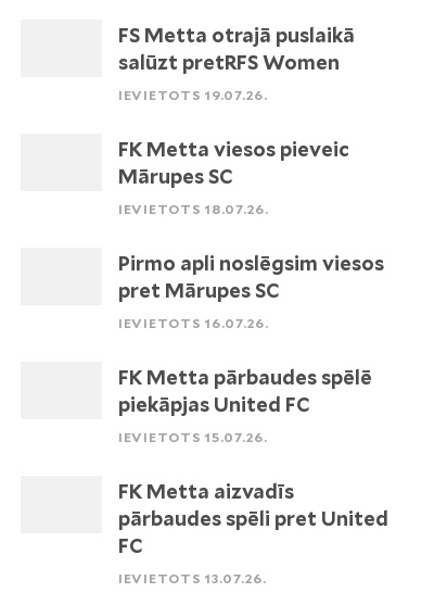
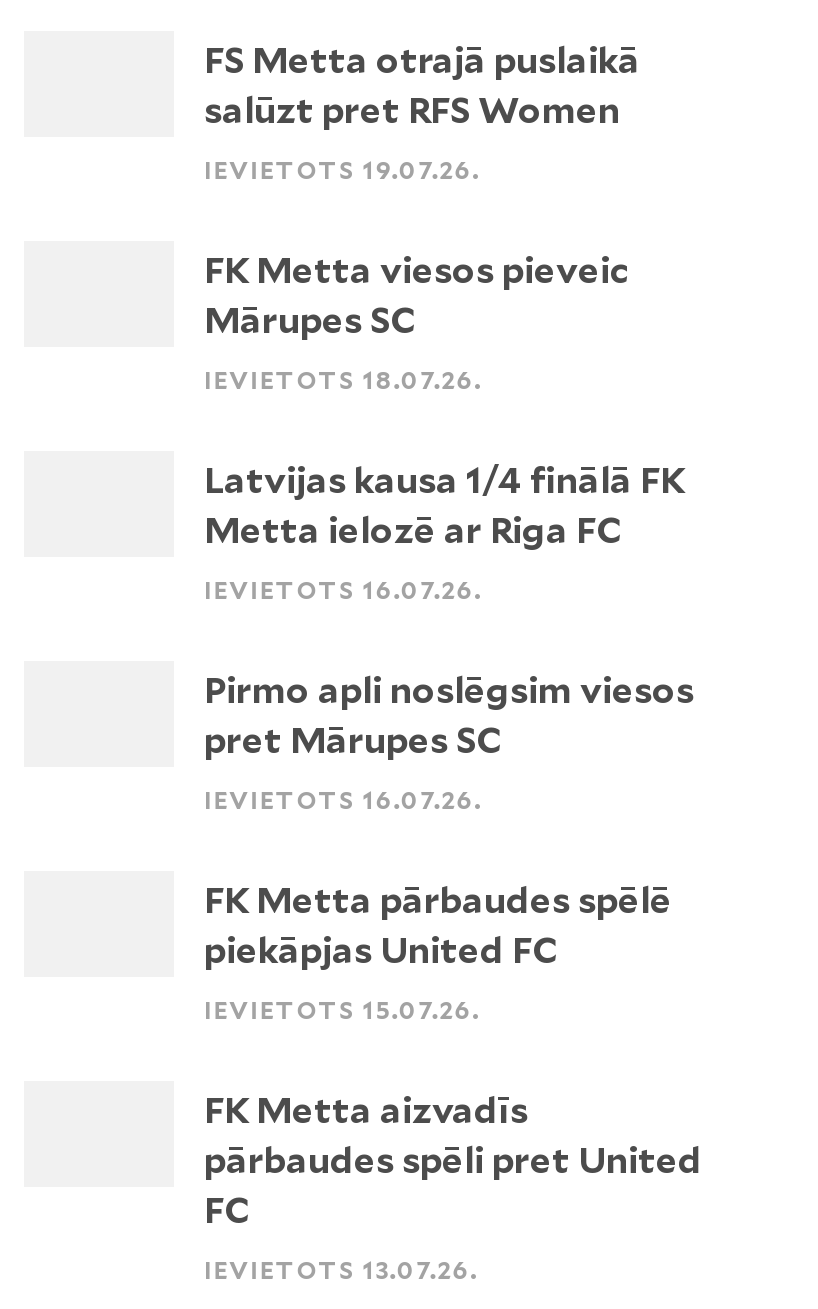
- salūzt pretRFS Women
+ salūzt pret RFS Women

+ Latvijas kausa 1/4 finālā FK
+ Metta ielozē ar Riga FC
+ IEVIETOTS 16.07.26.
